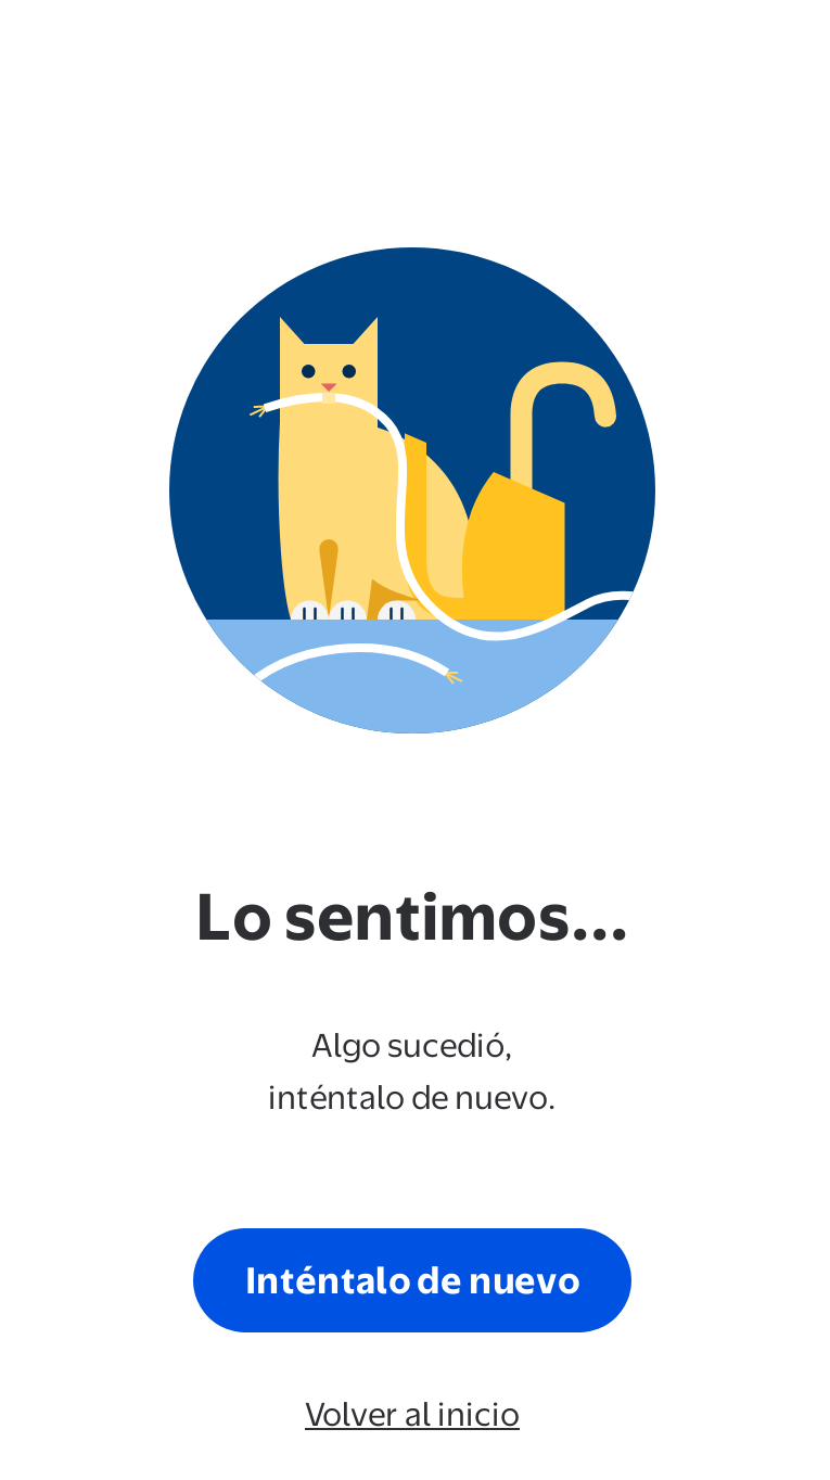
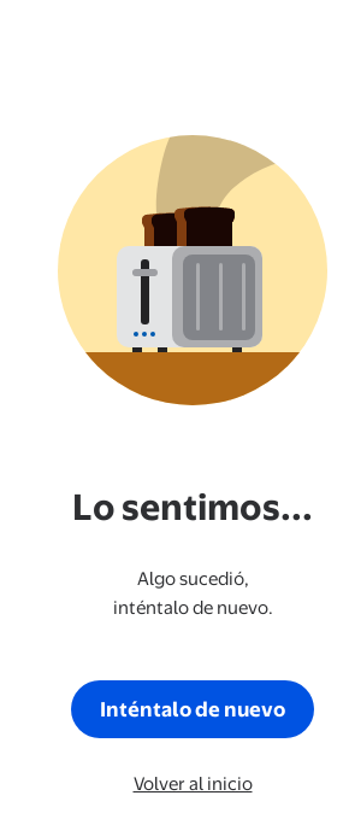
- [image]
+ [image]
